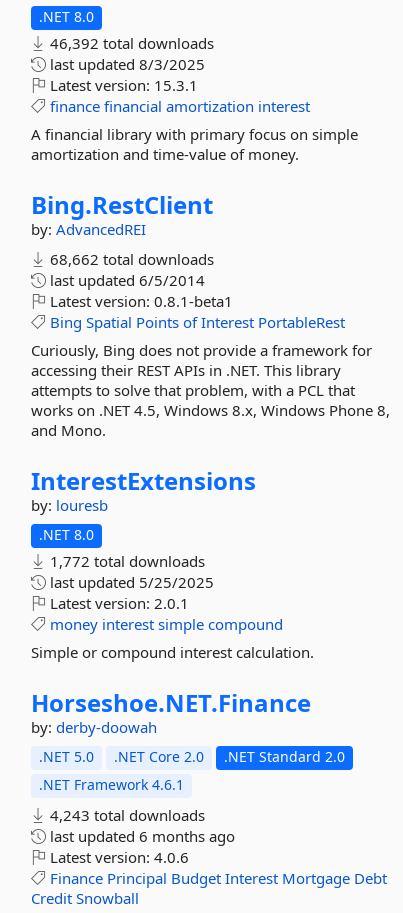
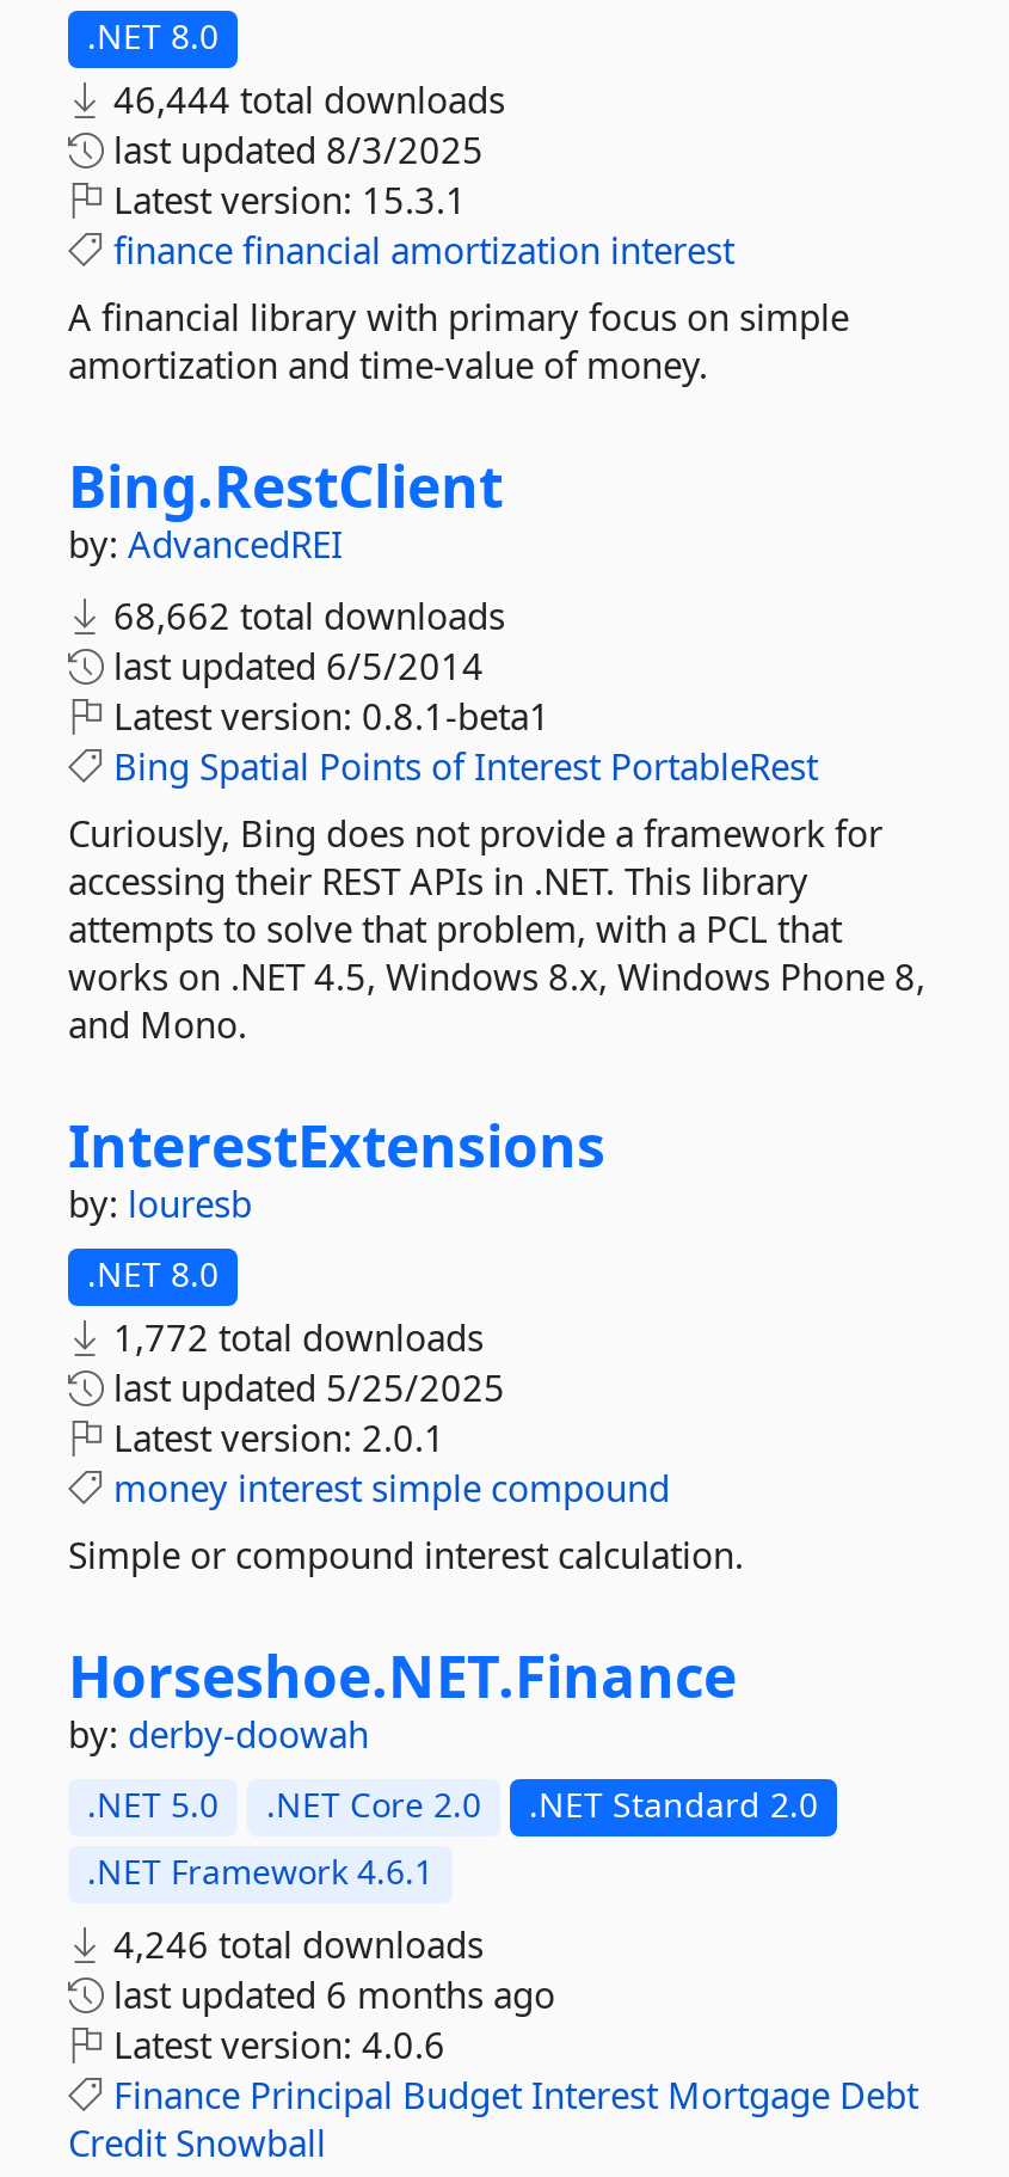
- 46,392 total downloads
+ 46,444 total downloads

- 4,243 total downloads
+ 4,246 total downloads
